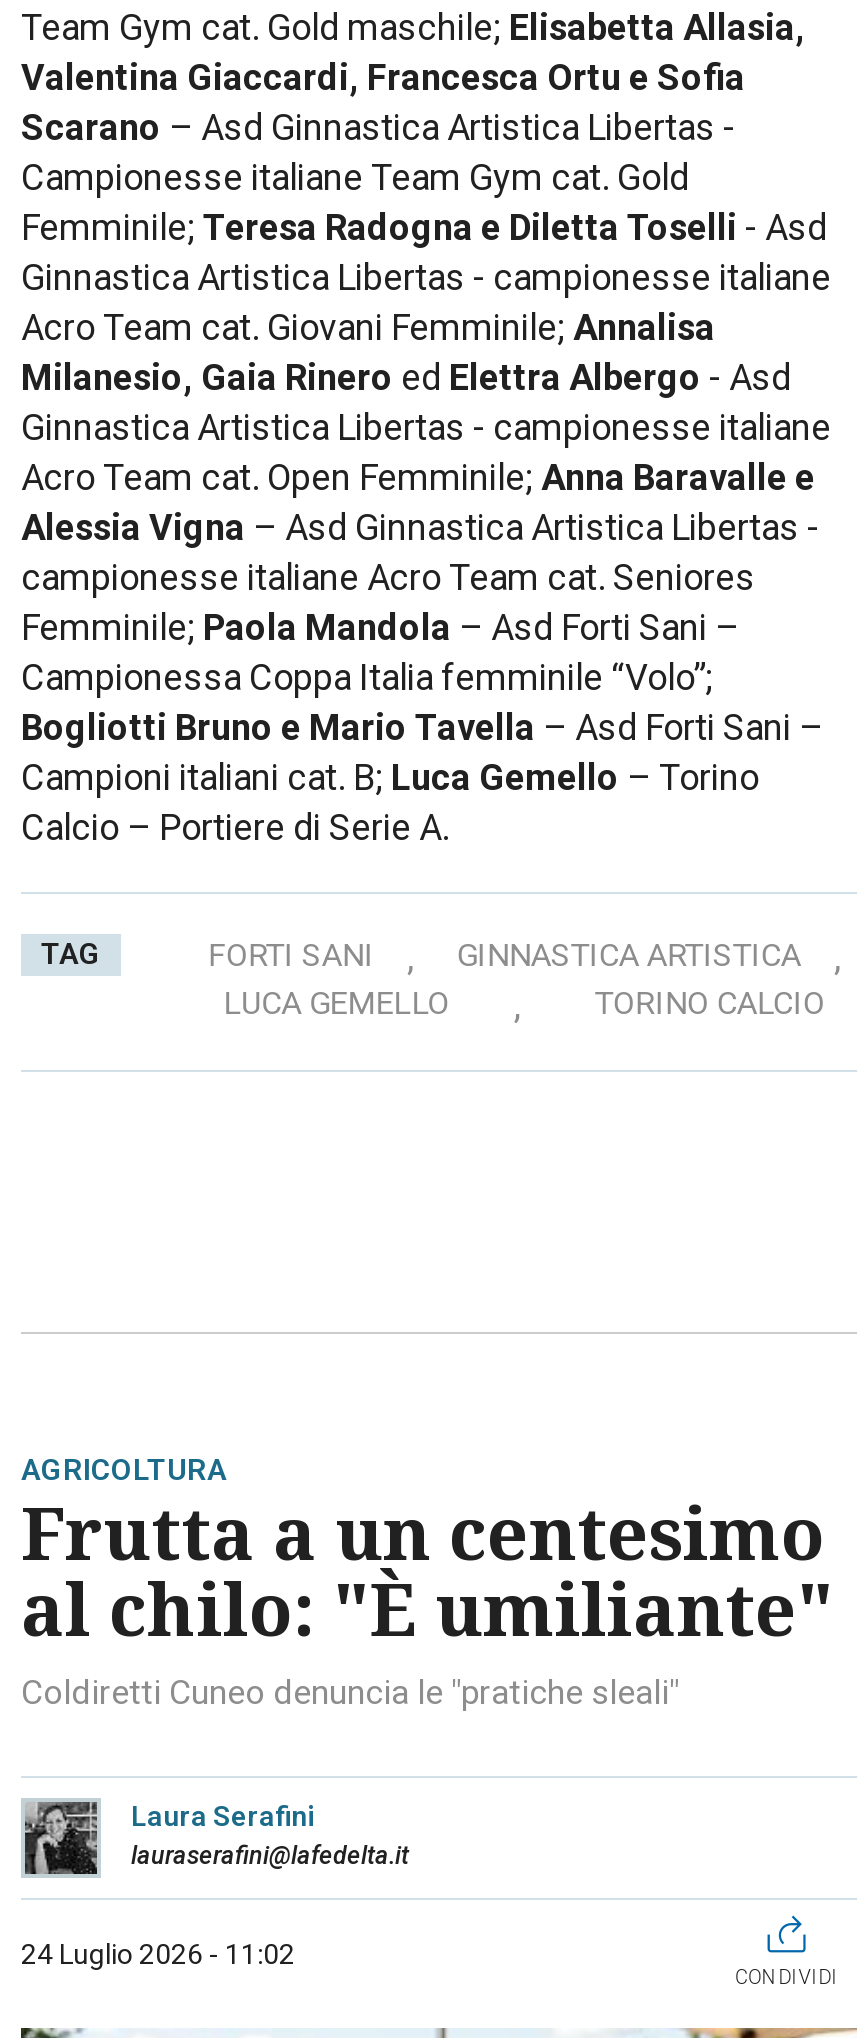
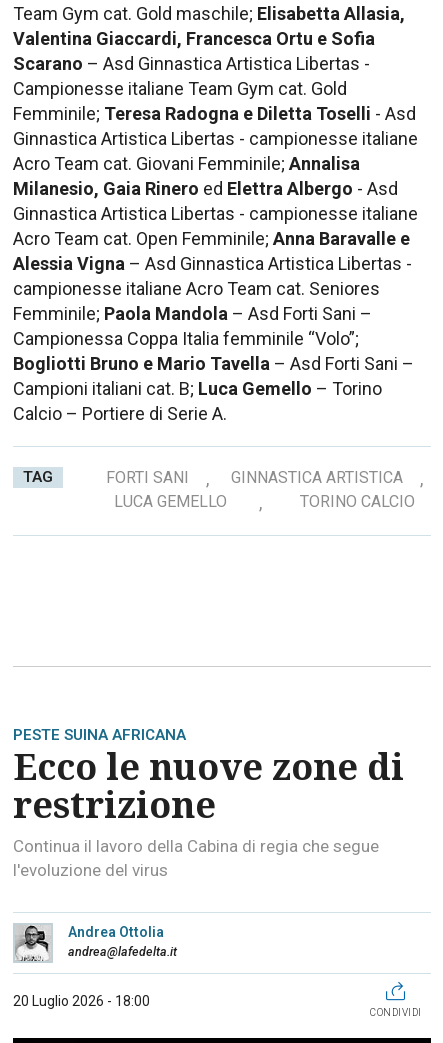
- AGRICOLTURA
- Frutta a un centesimo
- al chilo: "È umiliante"
- Coldiretti Cuneo denuncia le "pratiche sleali"
+ PESTE SUINA AFRICANA
+ Ecco le nuove zone di
+ restrizione
+ Continua il lavoro della Cabina di regia che segue
+ l'evoluzione del virus

- [image]
- Laura Serafini
- lauraserafini@lafedelta.it
+ [image]
+ Andrea Ottolia
+ andrea@lafedelta.it

- 24 Luglio 2026 - 11:02
+ 20 Luglio 2026 - 18:00
